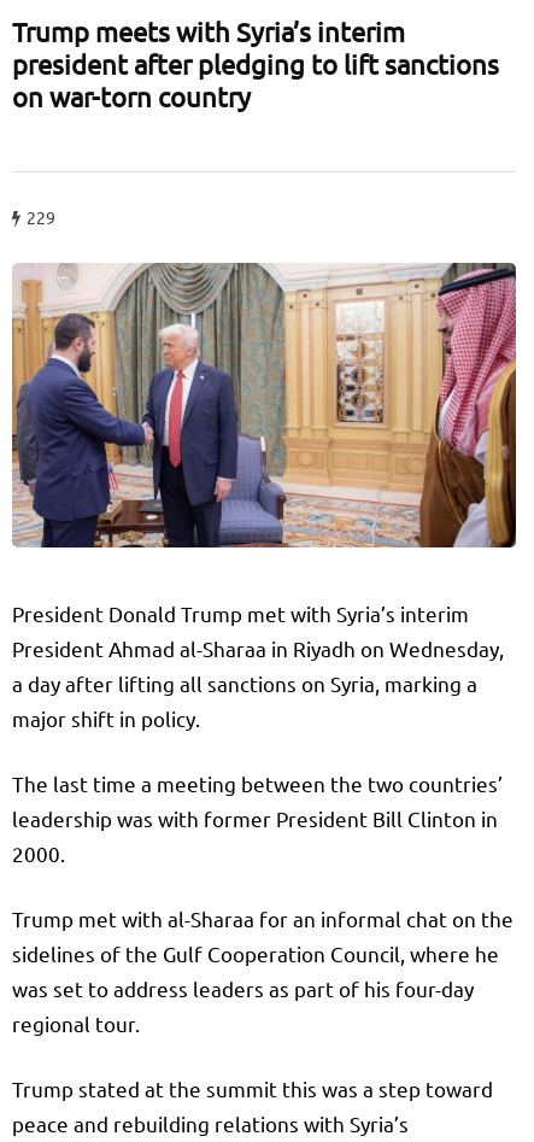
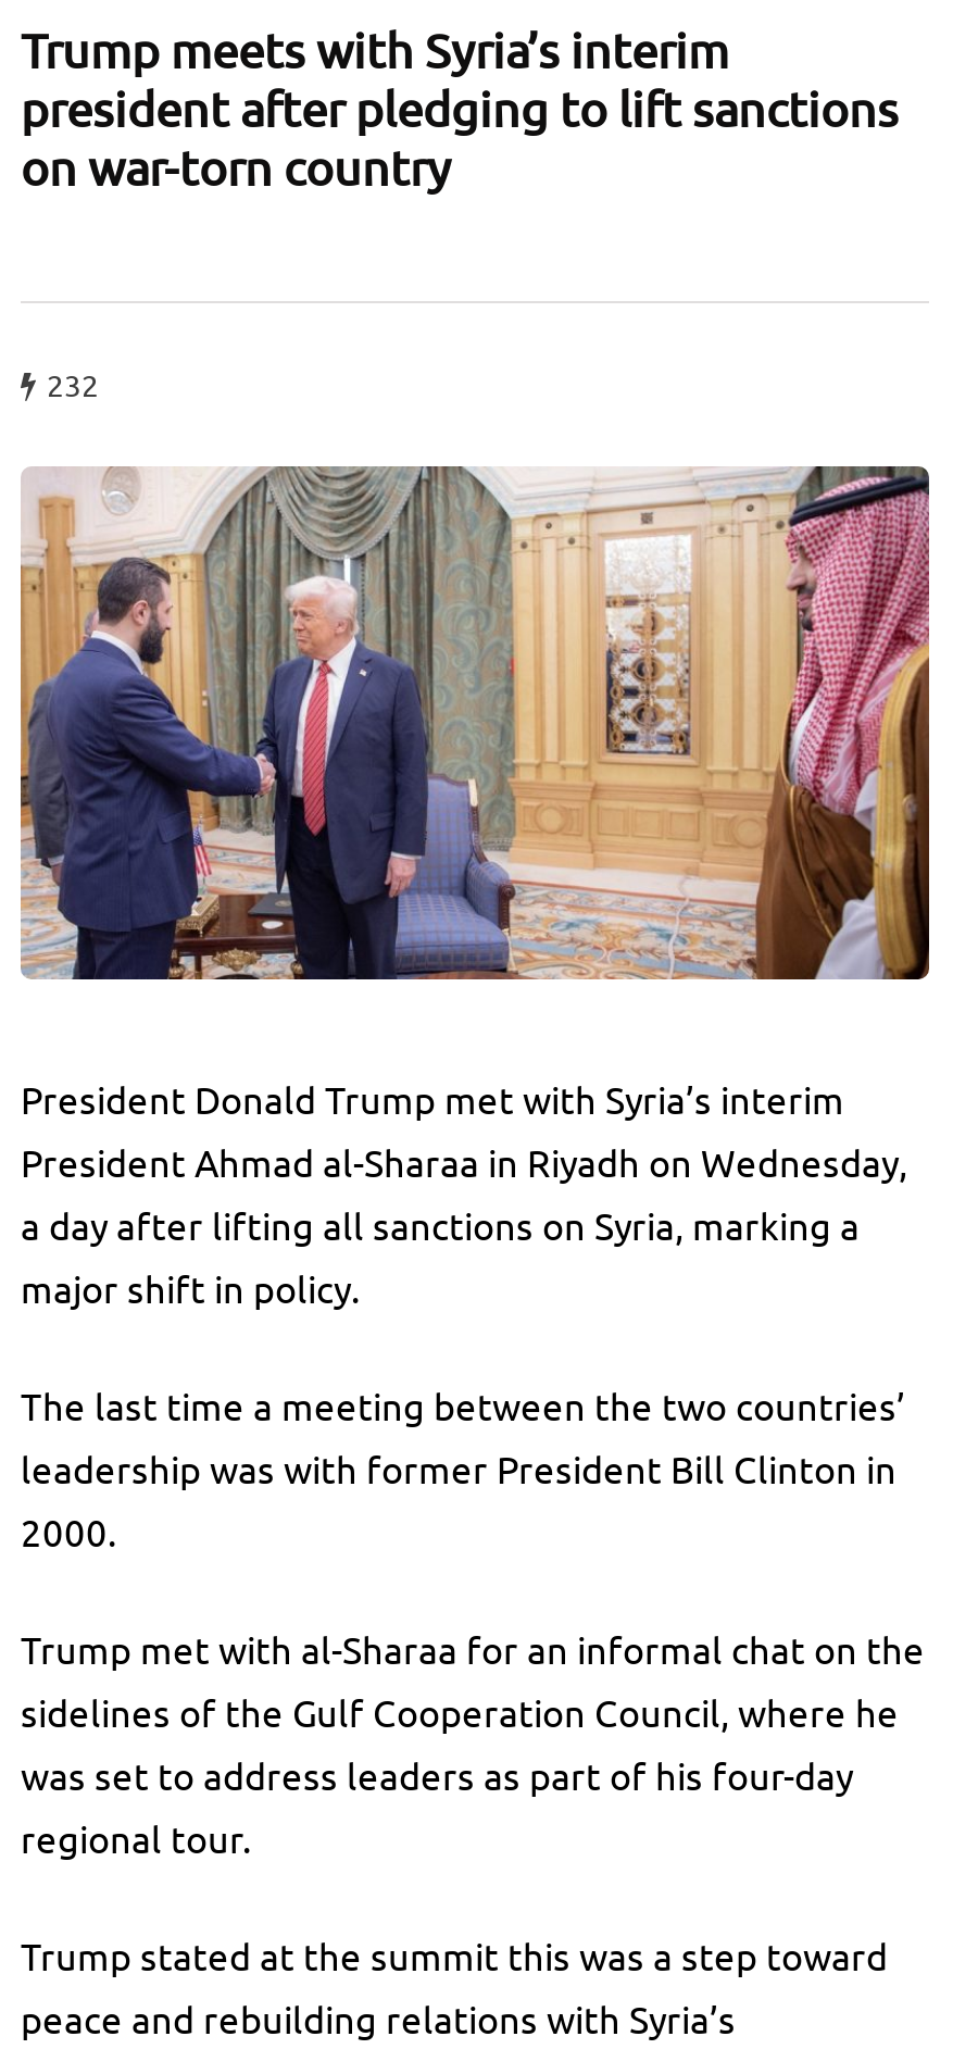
- 229
+ 232
